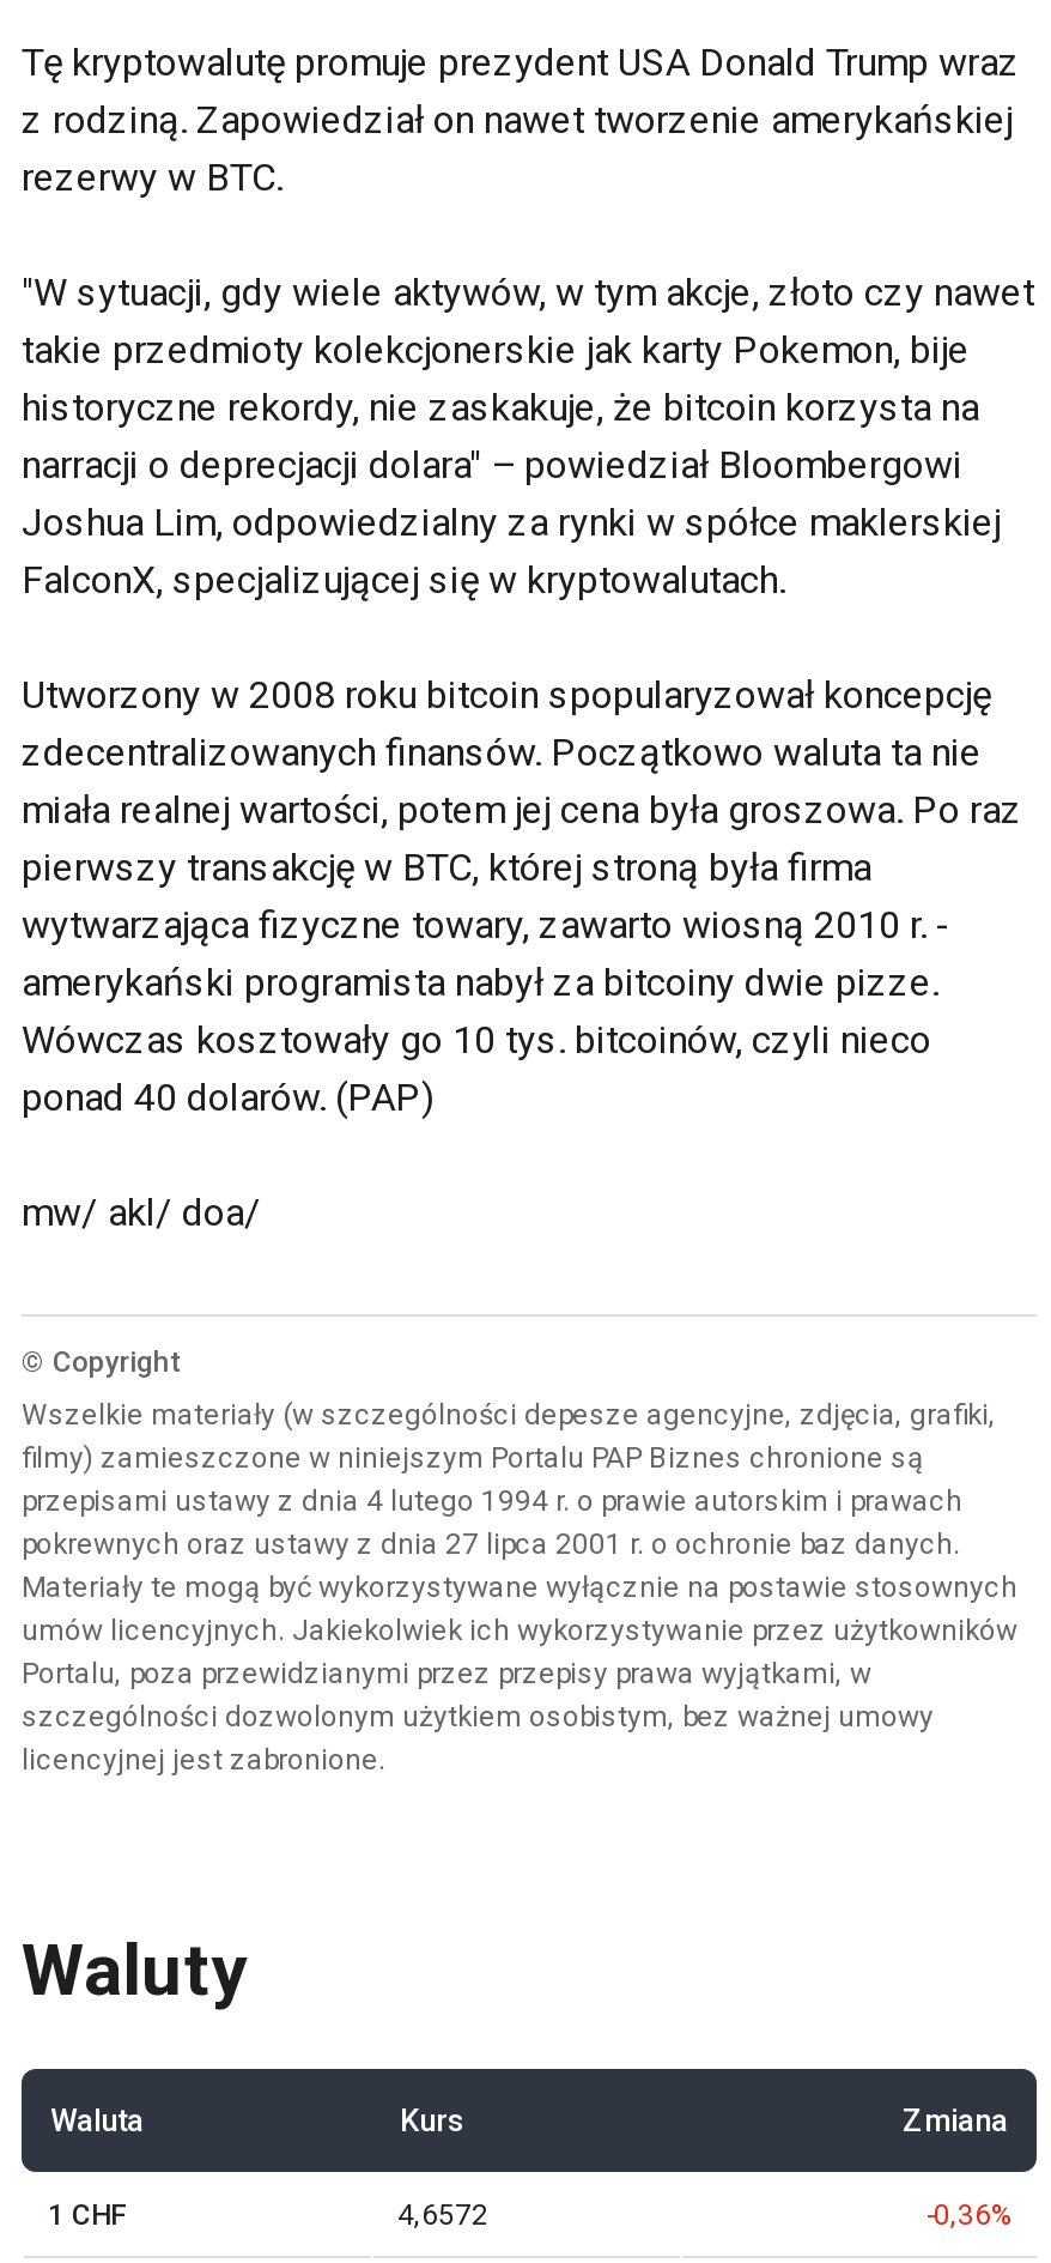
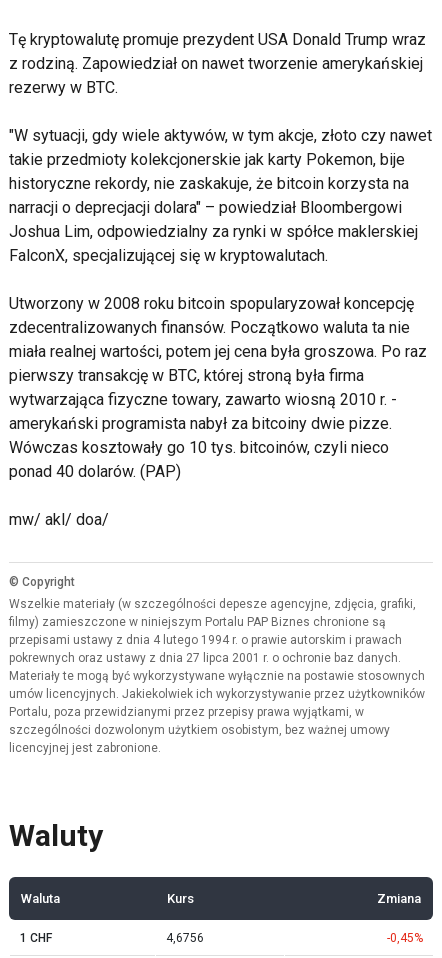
- 4,6572
+ 4,6756

- -0,36%
+ -0,45%
